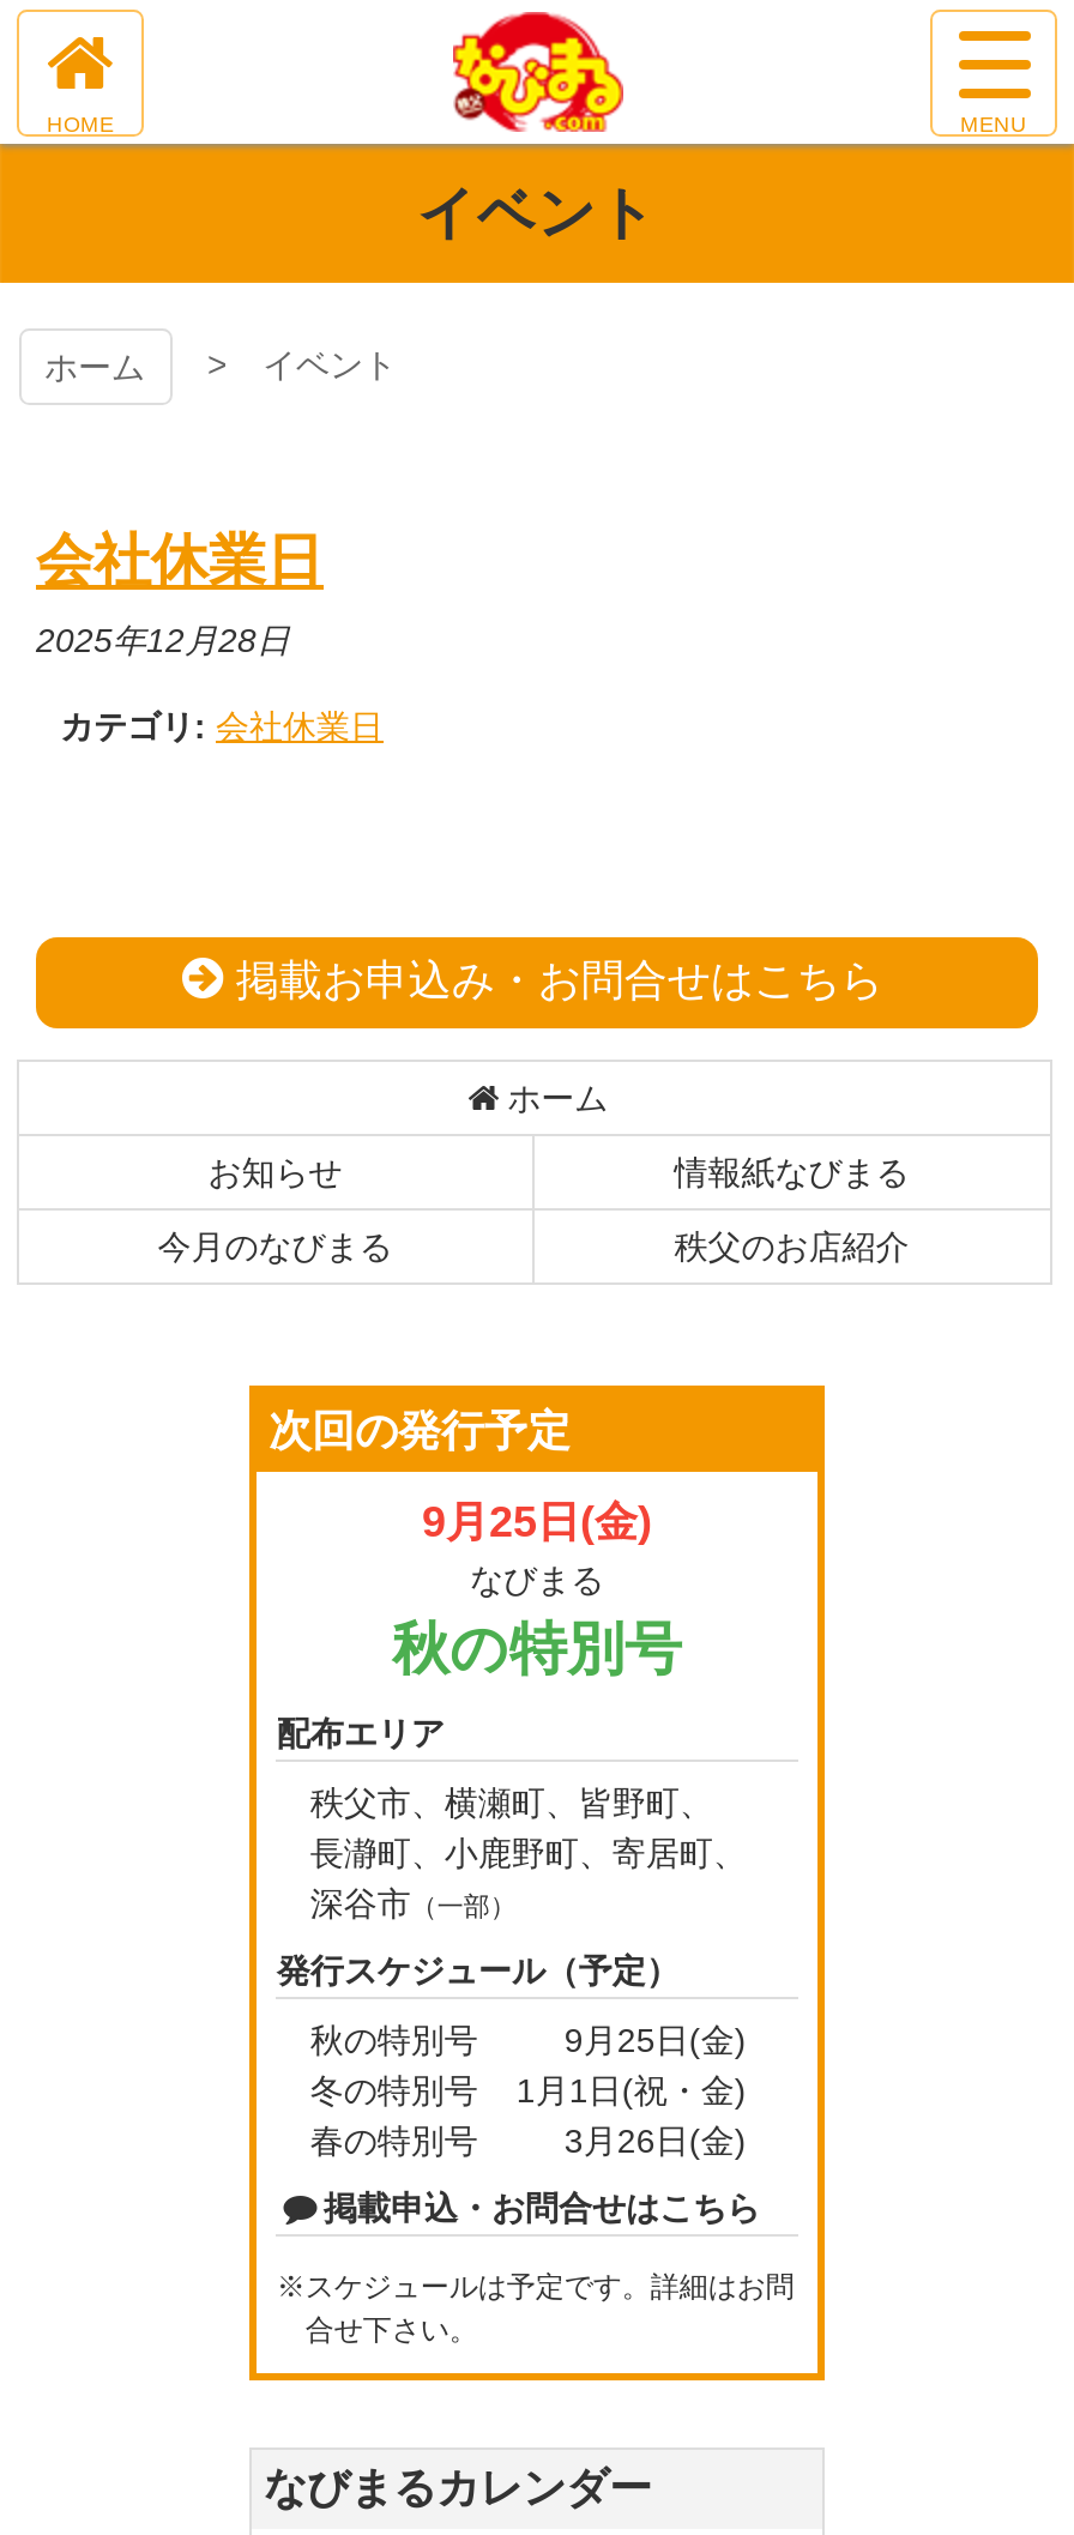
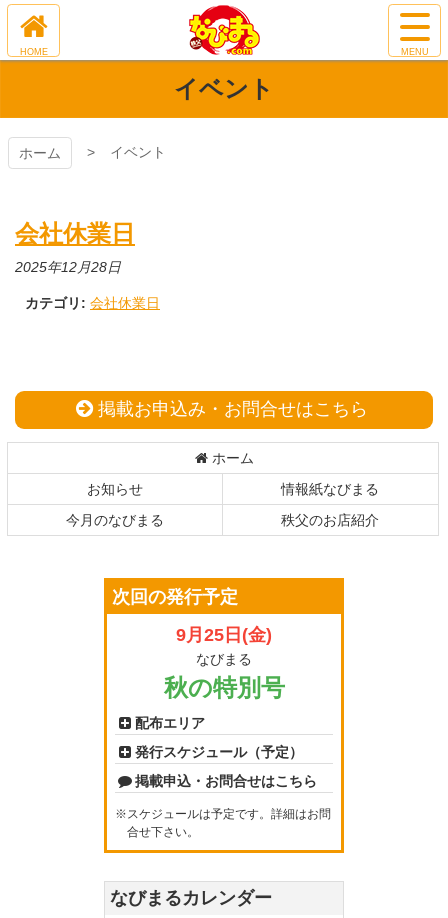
- 秩父市、横瀬町、皆野町、
- 長瀞町、小鹿野町、寄居町、
- 深谷市（一部）

- 秋の特別号
- 9月25日(金)
- 冬の特別号
- 1月1日(祝・金)
- 春の特別号
- 3月26日(金)
